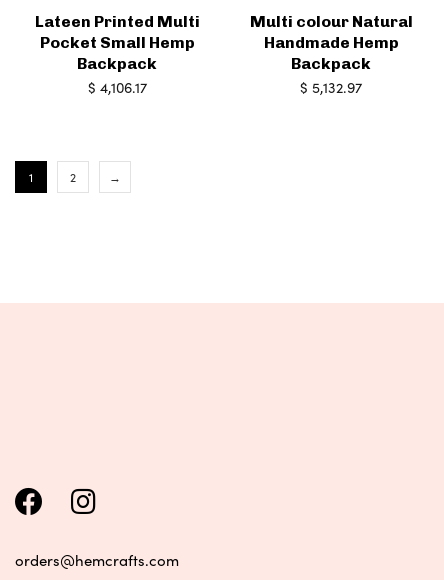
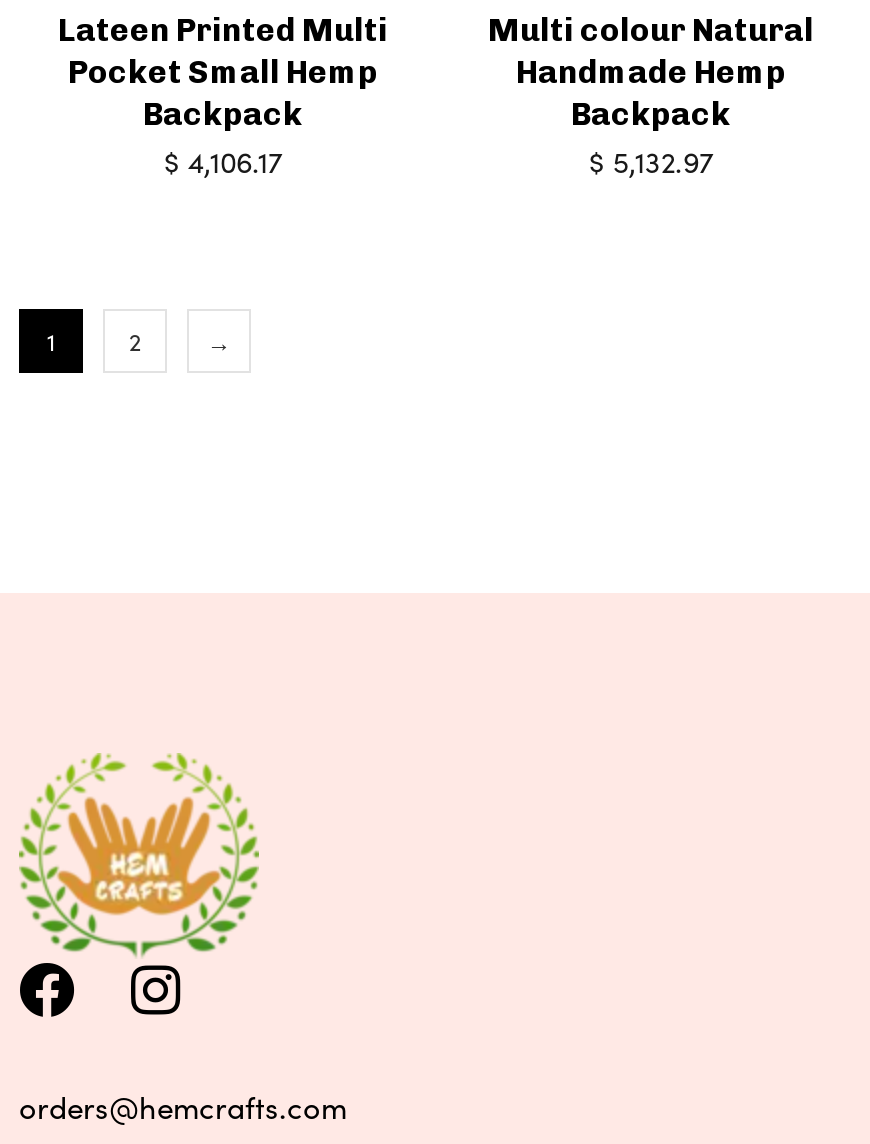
+ [image]
